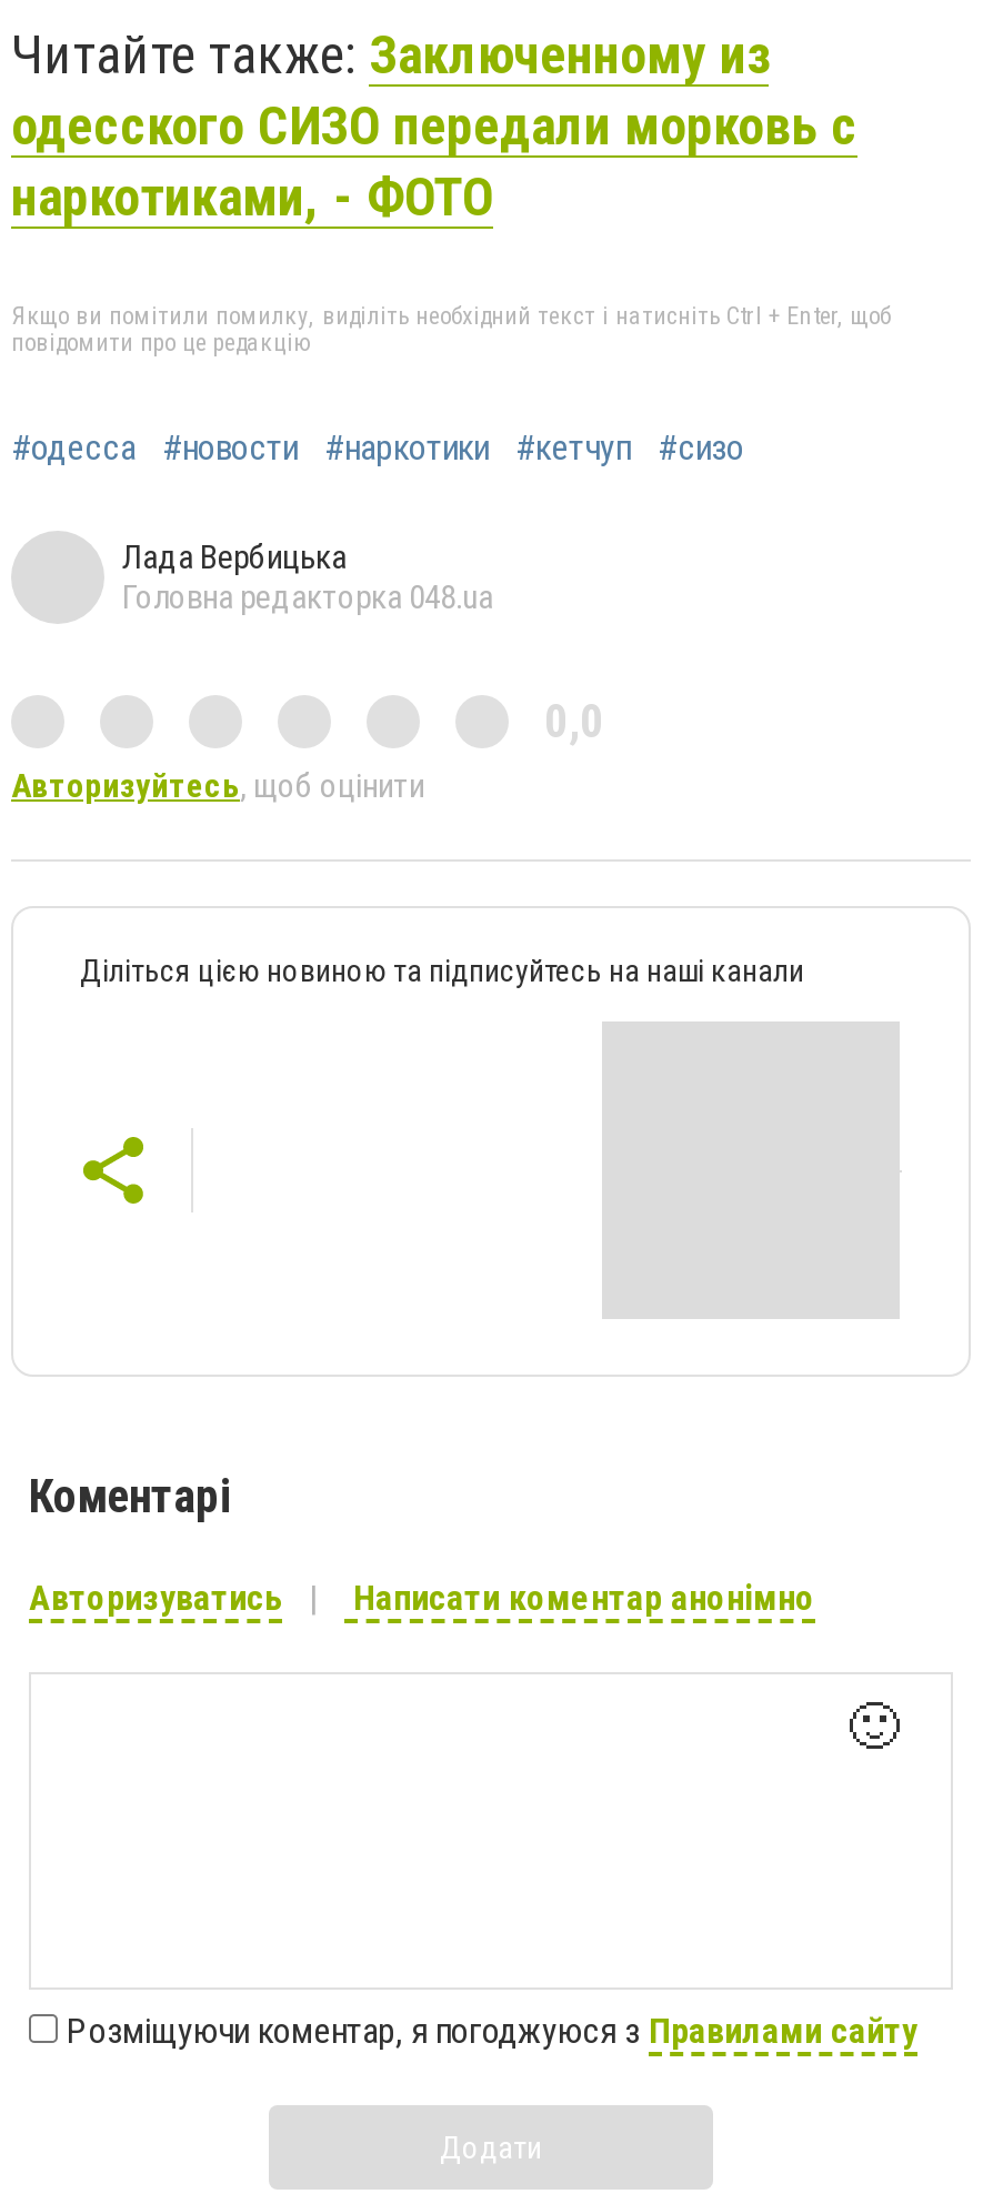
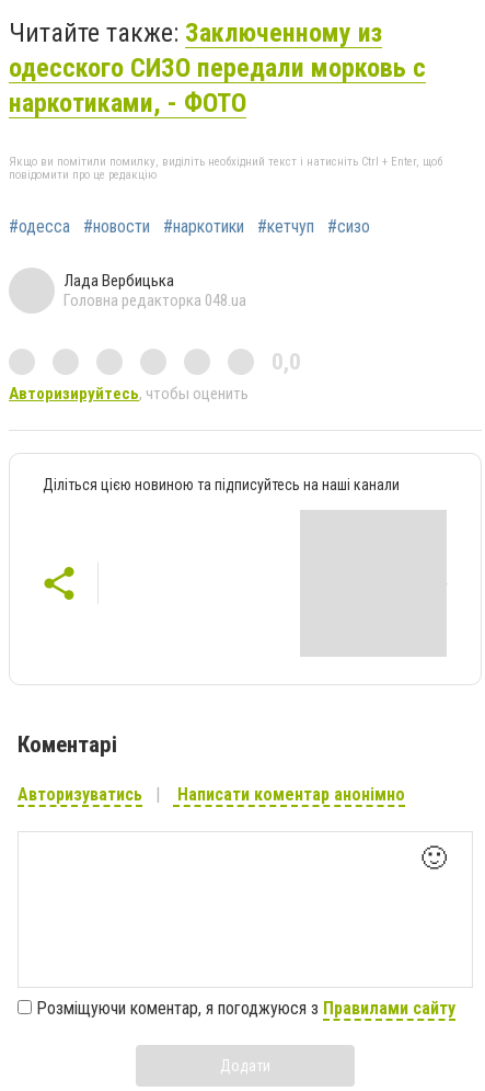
- Авторизуйтесь, щоб оцінити
+ Авторизируйтесь, чтобы оценить
